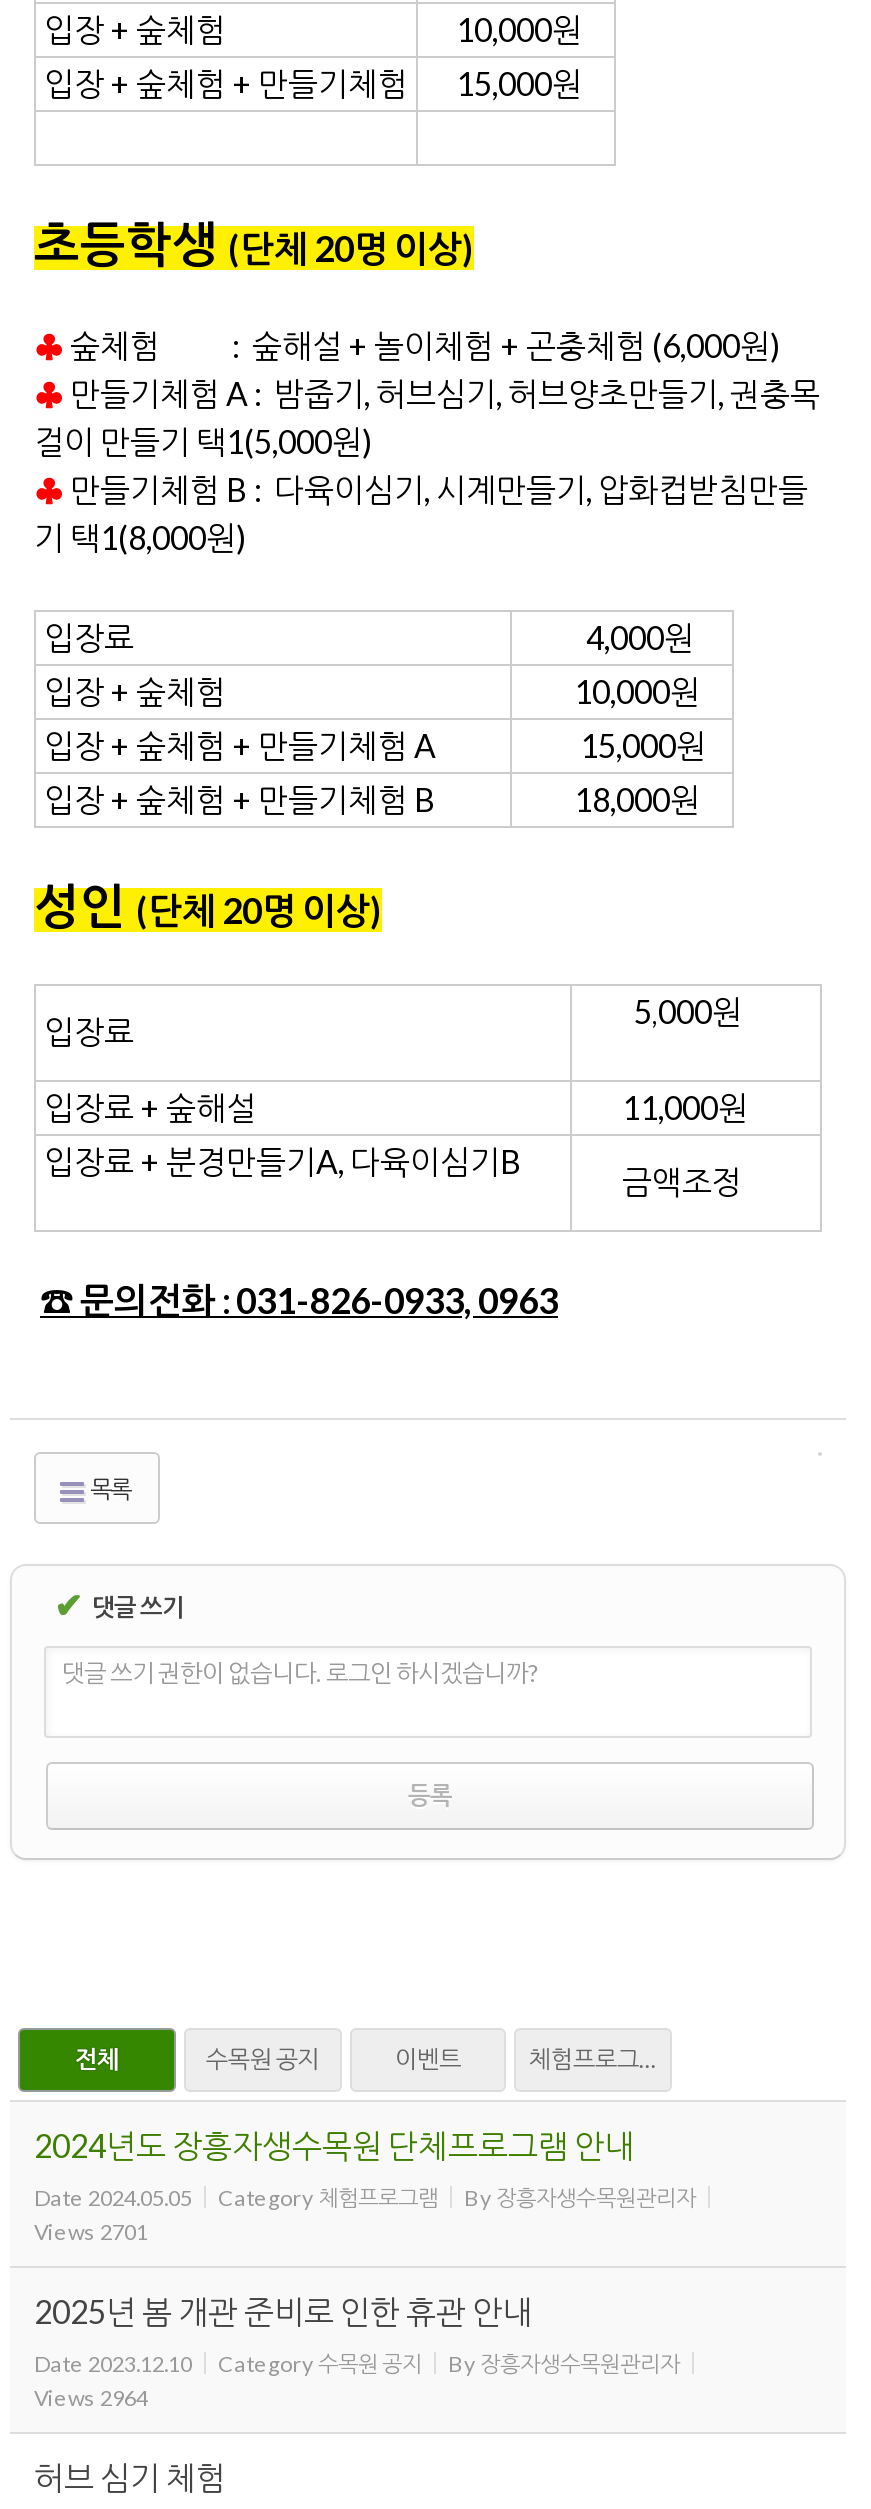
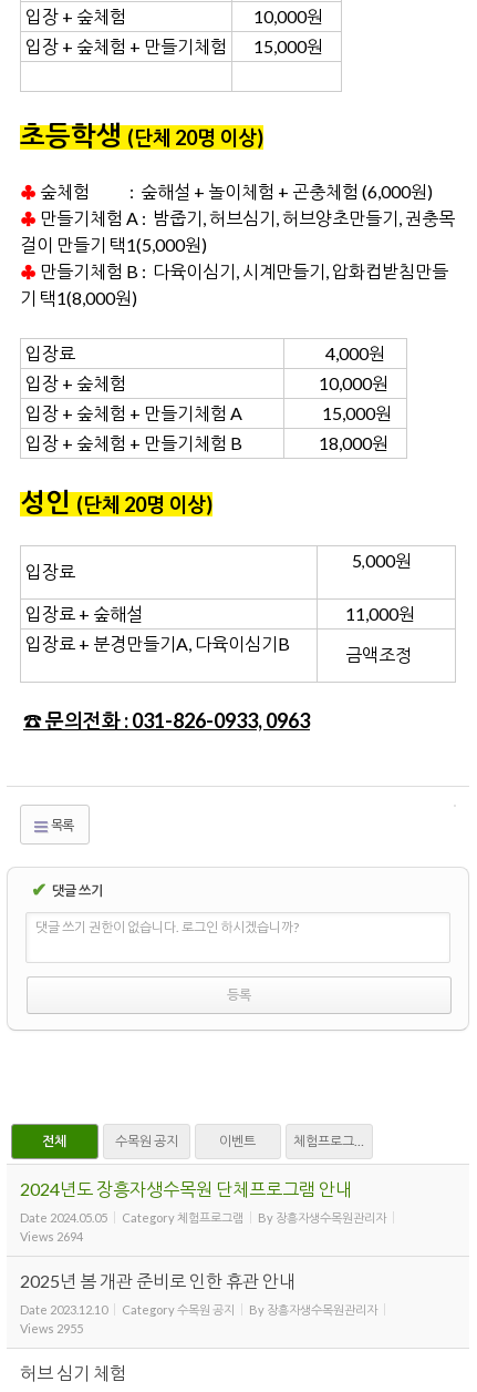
- Views 2701
+ Views 2694

- Views 2964
+ Views 2955
